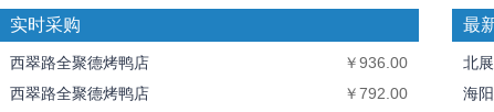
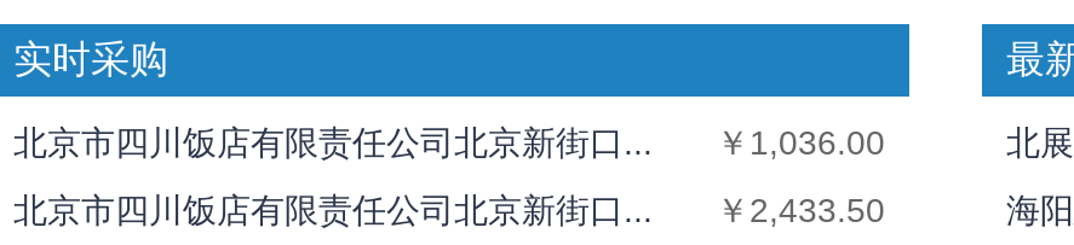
- 西翠路全聚德烤鸭店
- ￥936.00
+ 北京市四川饭店有限责任公司北京新街口...
+ ￥1,036.00

- 西翠路全聚德烤鸭店
- ￥792.00
+ 北京市四川饭店有限责任公司北京新街口...
+ ￥2,433.50
